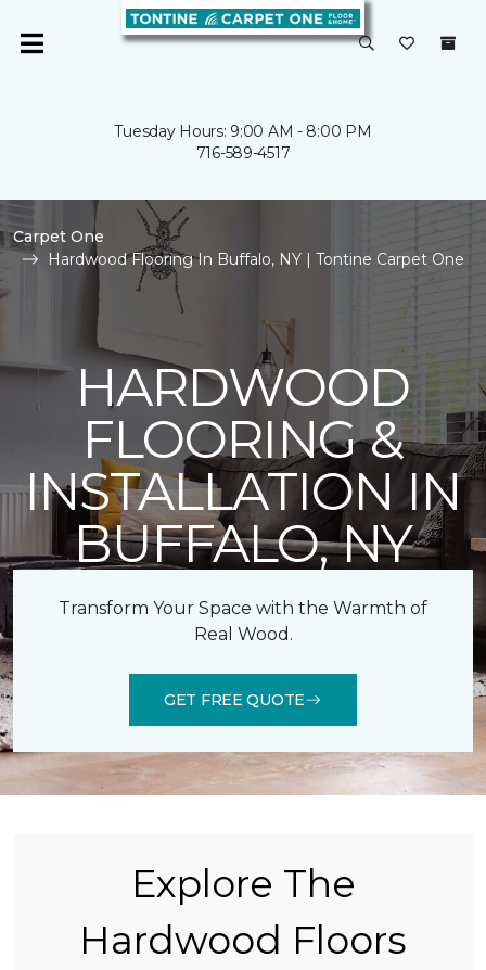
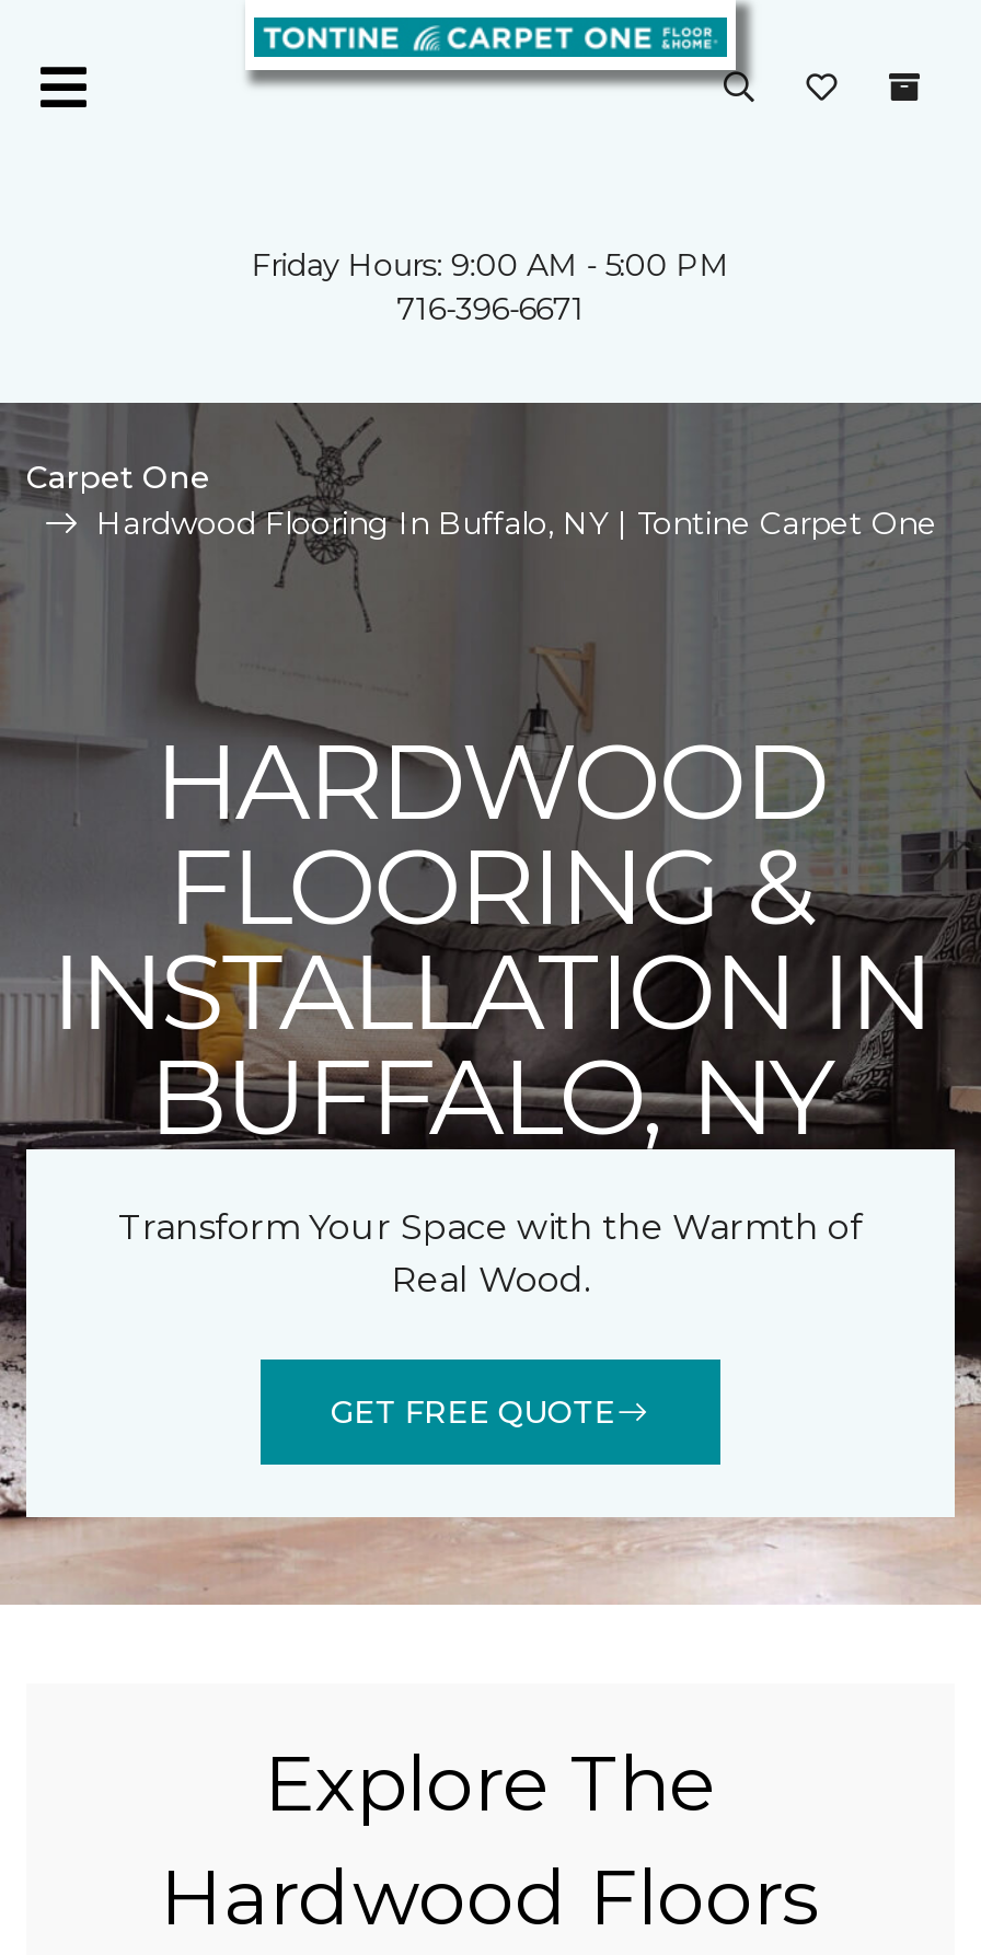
- Tuesday Hours: 9:00 AM - 8:00 PM
+ Friday Hours: 9:00 AM - 5:00 PM

- 716-589-4517
+ 716-396-6671
